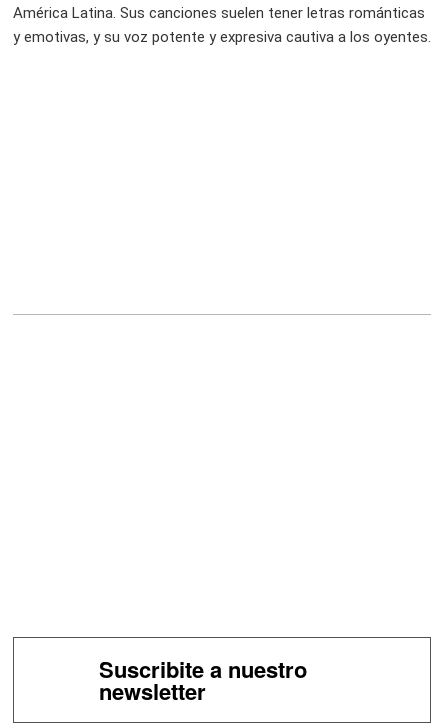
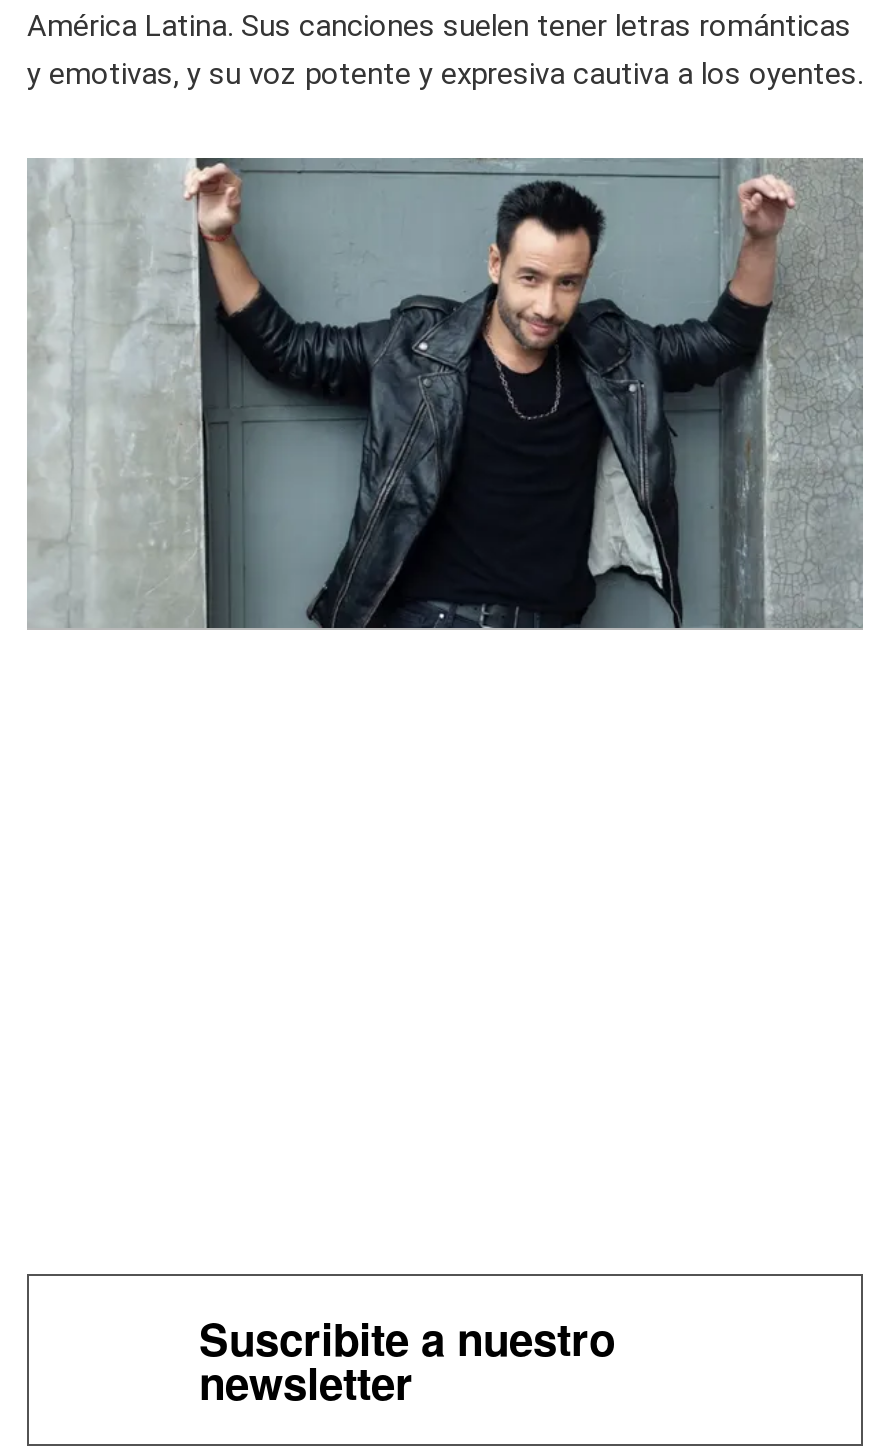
+ [image]
